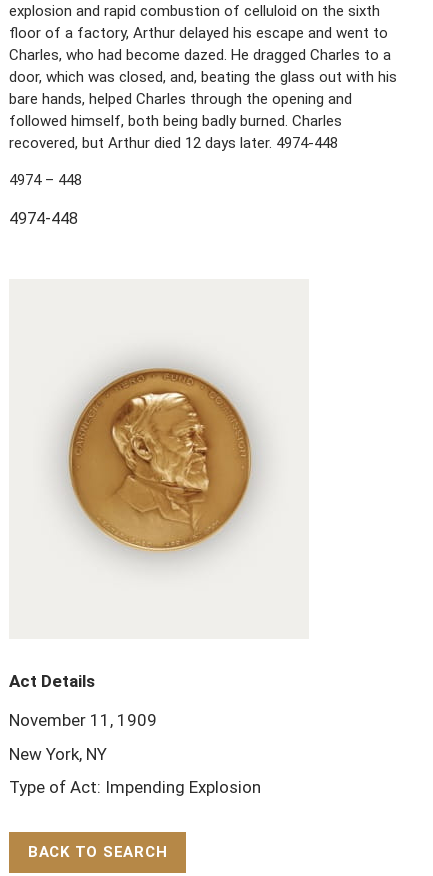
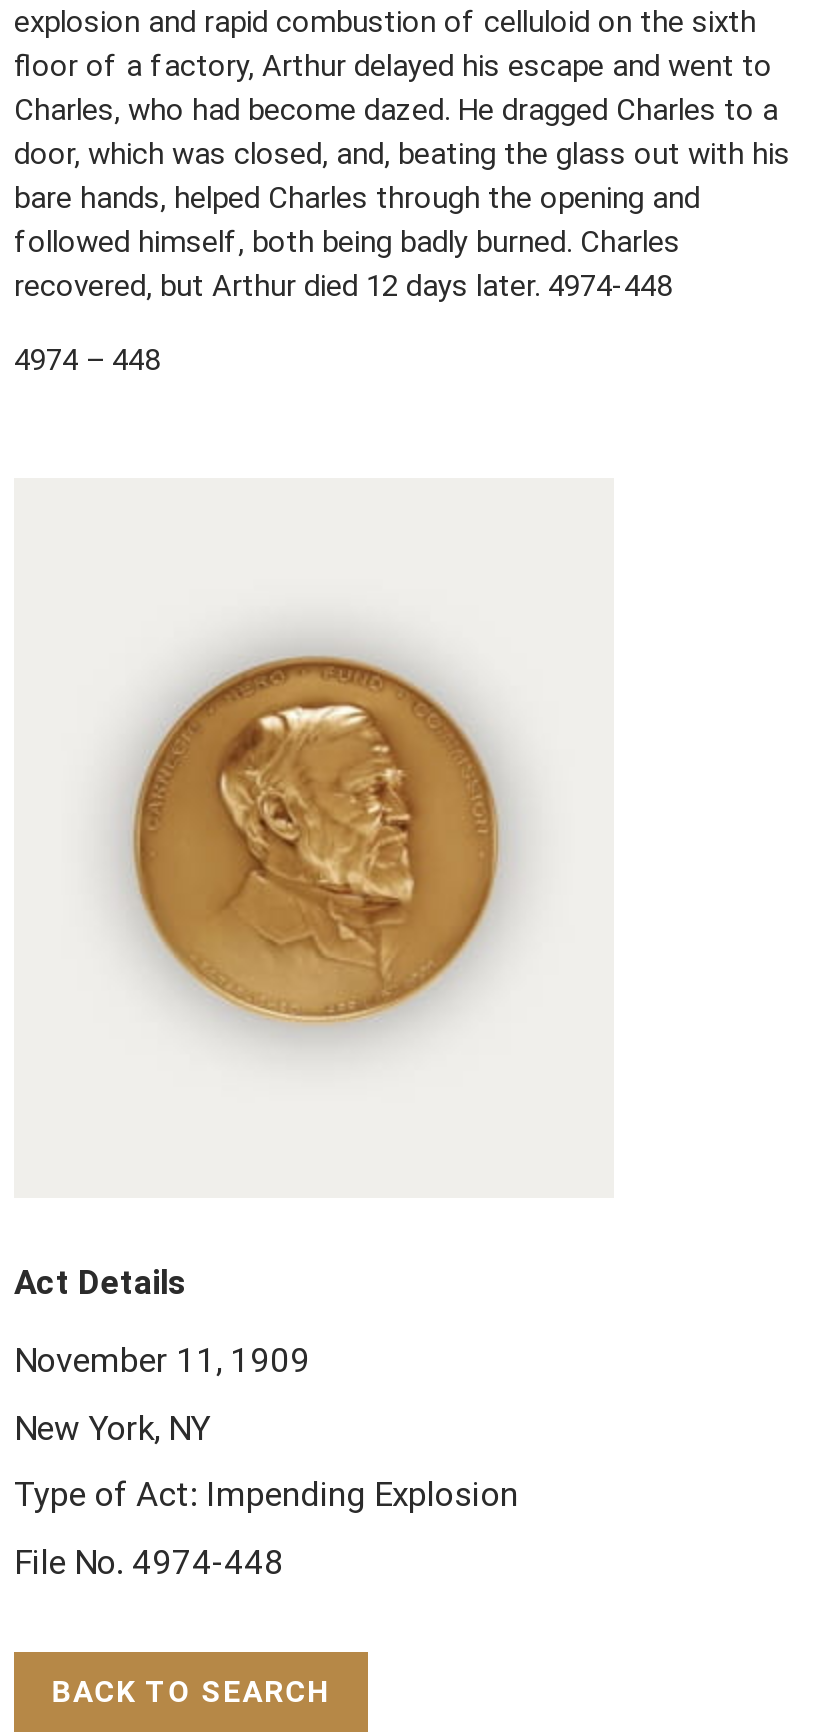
- 4974-448

moved up: [image]

moved up: Act Details | November 11, 1909 | New York, NY | Type of Act: Impending Explosion

+ File No. 4974-448
